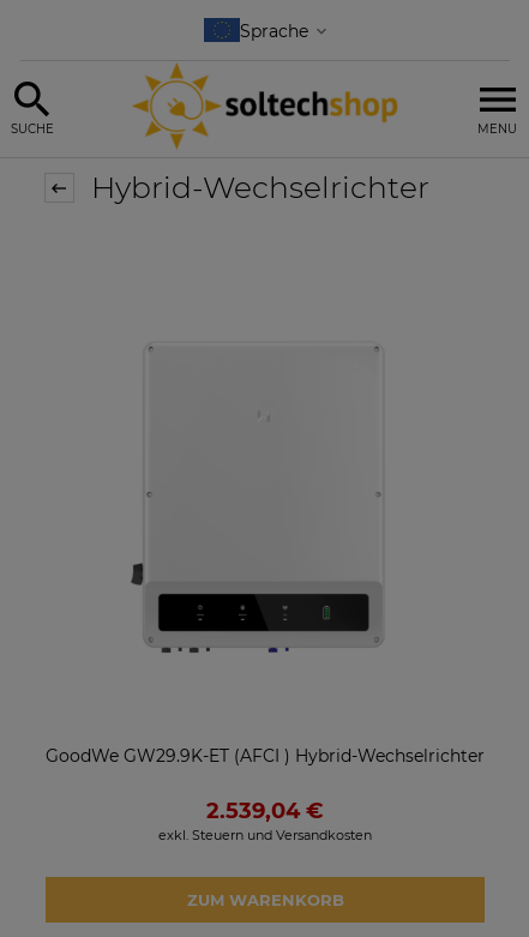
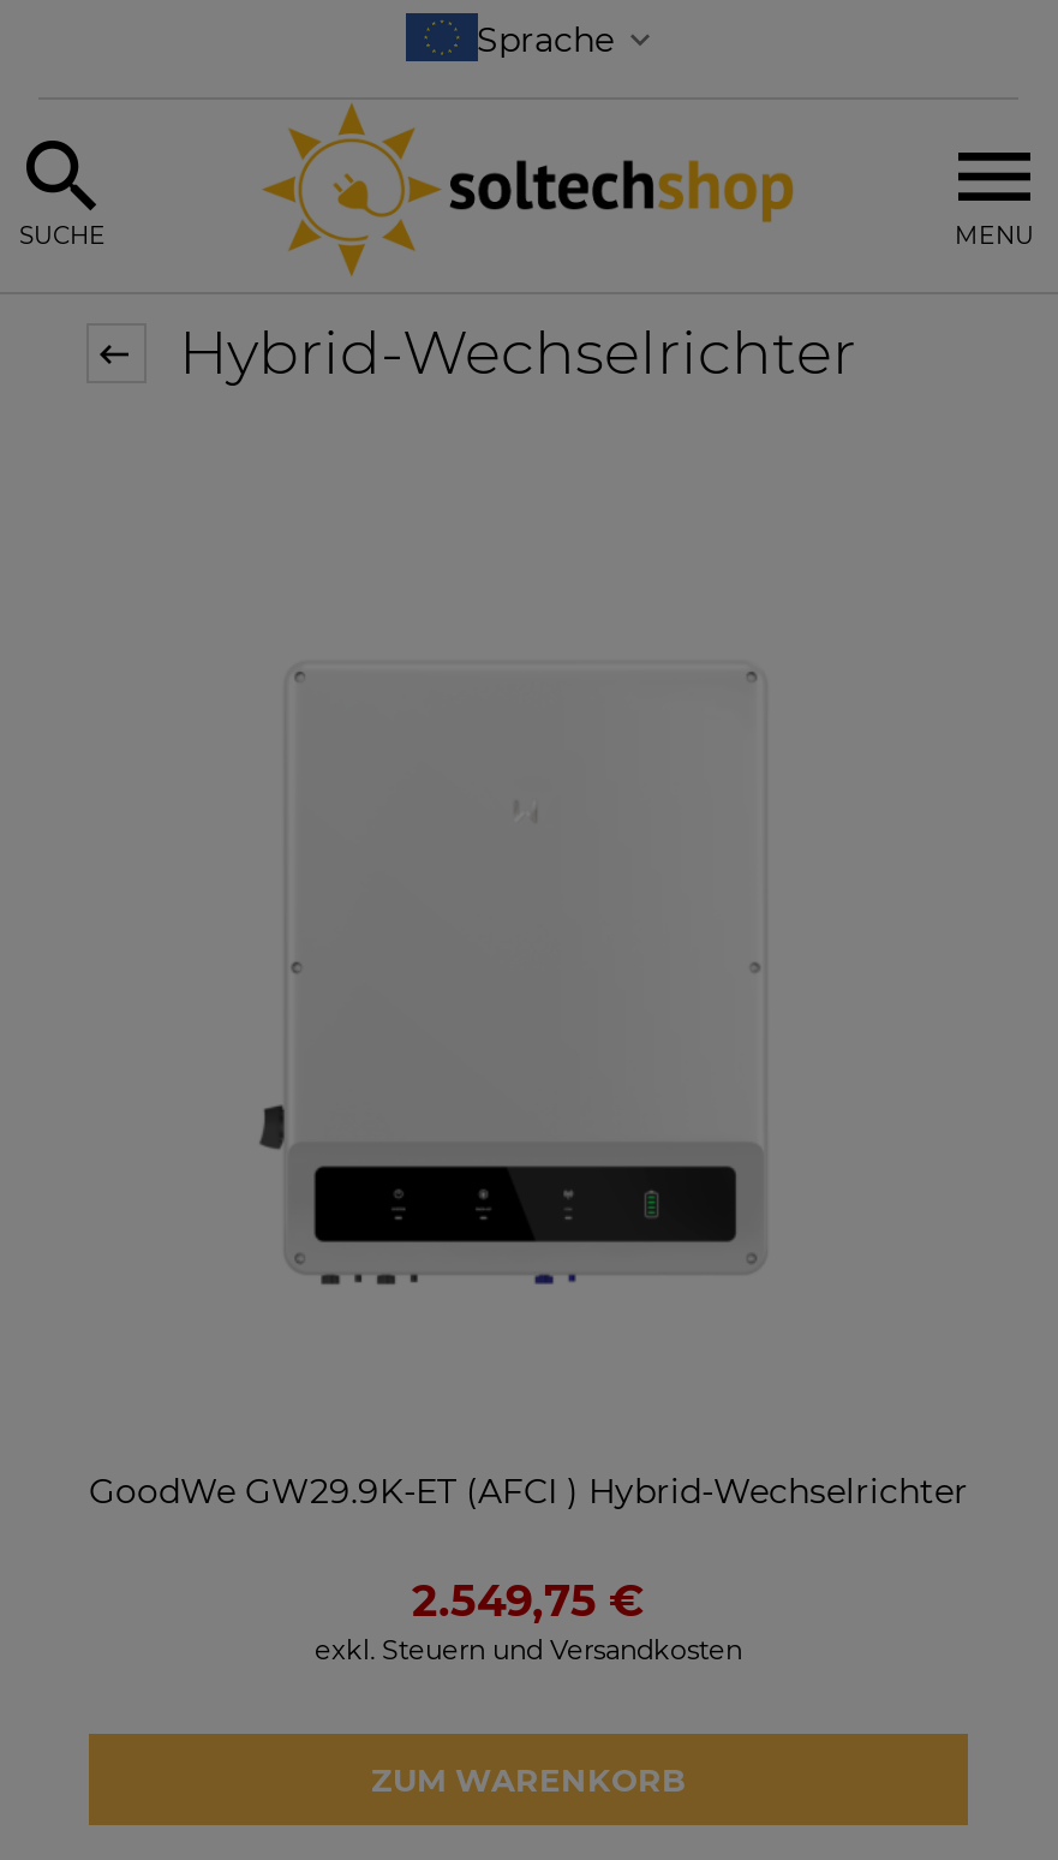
- 2.539,04 €
+ 2.549,75 €
